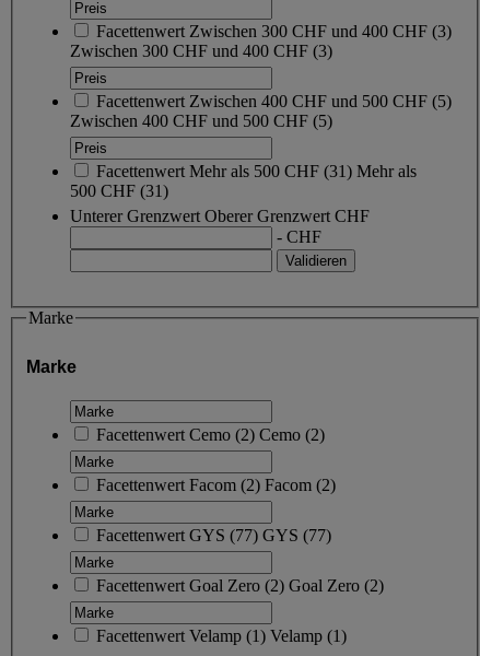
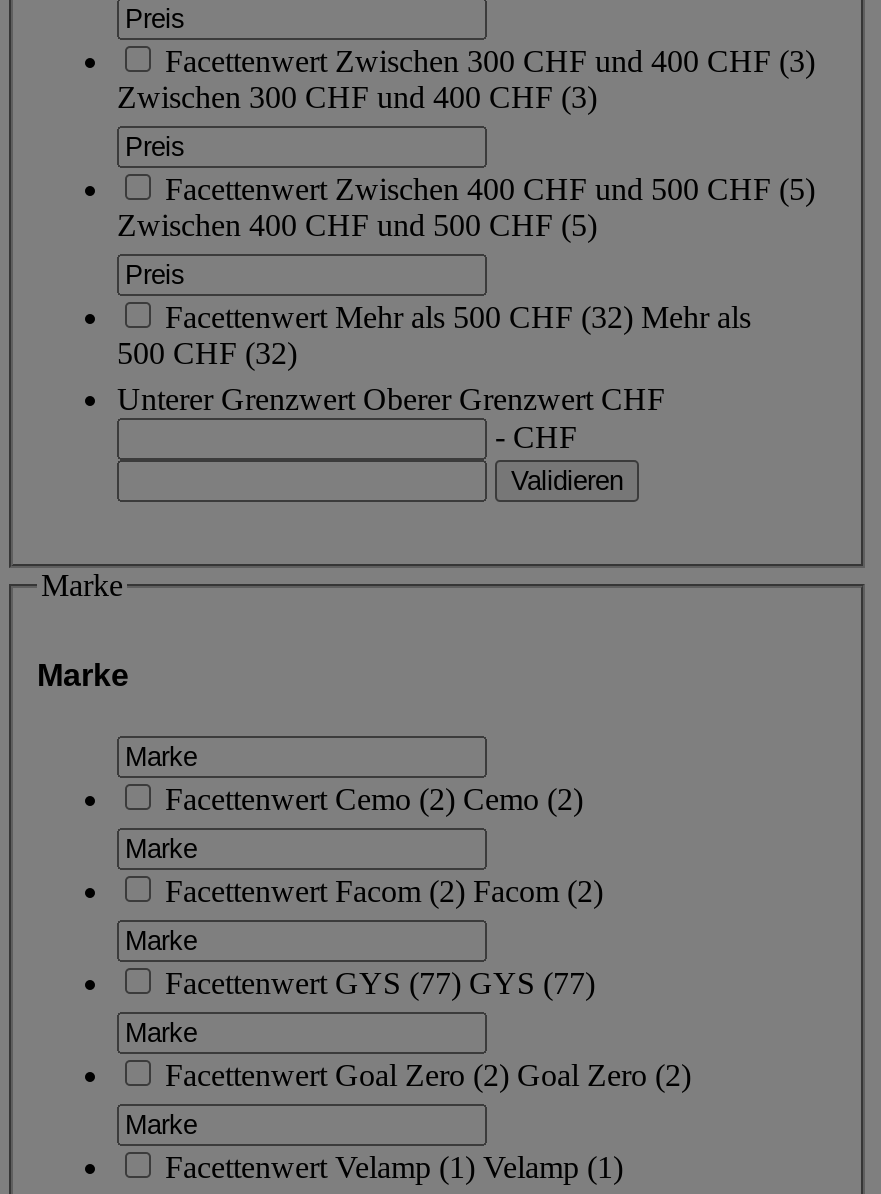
- Facettenwert Mehr als 500 CHF (31) Mehr als
+ Facettenwert Mehr als 500 CHF (32) Mehr als

- 500 CHF (31)
+ 500 CHF (32)
